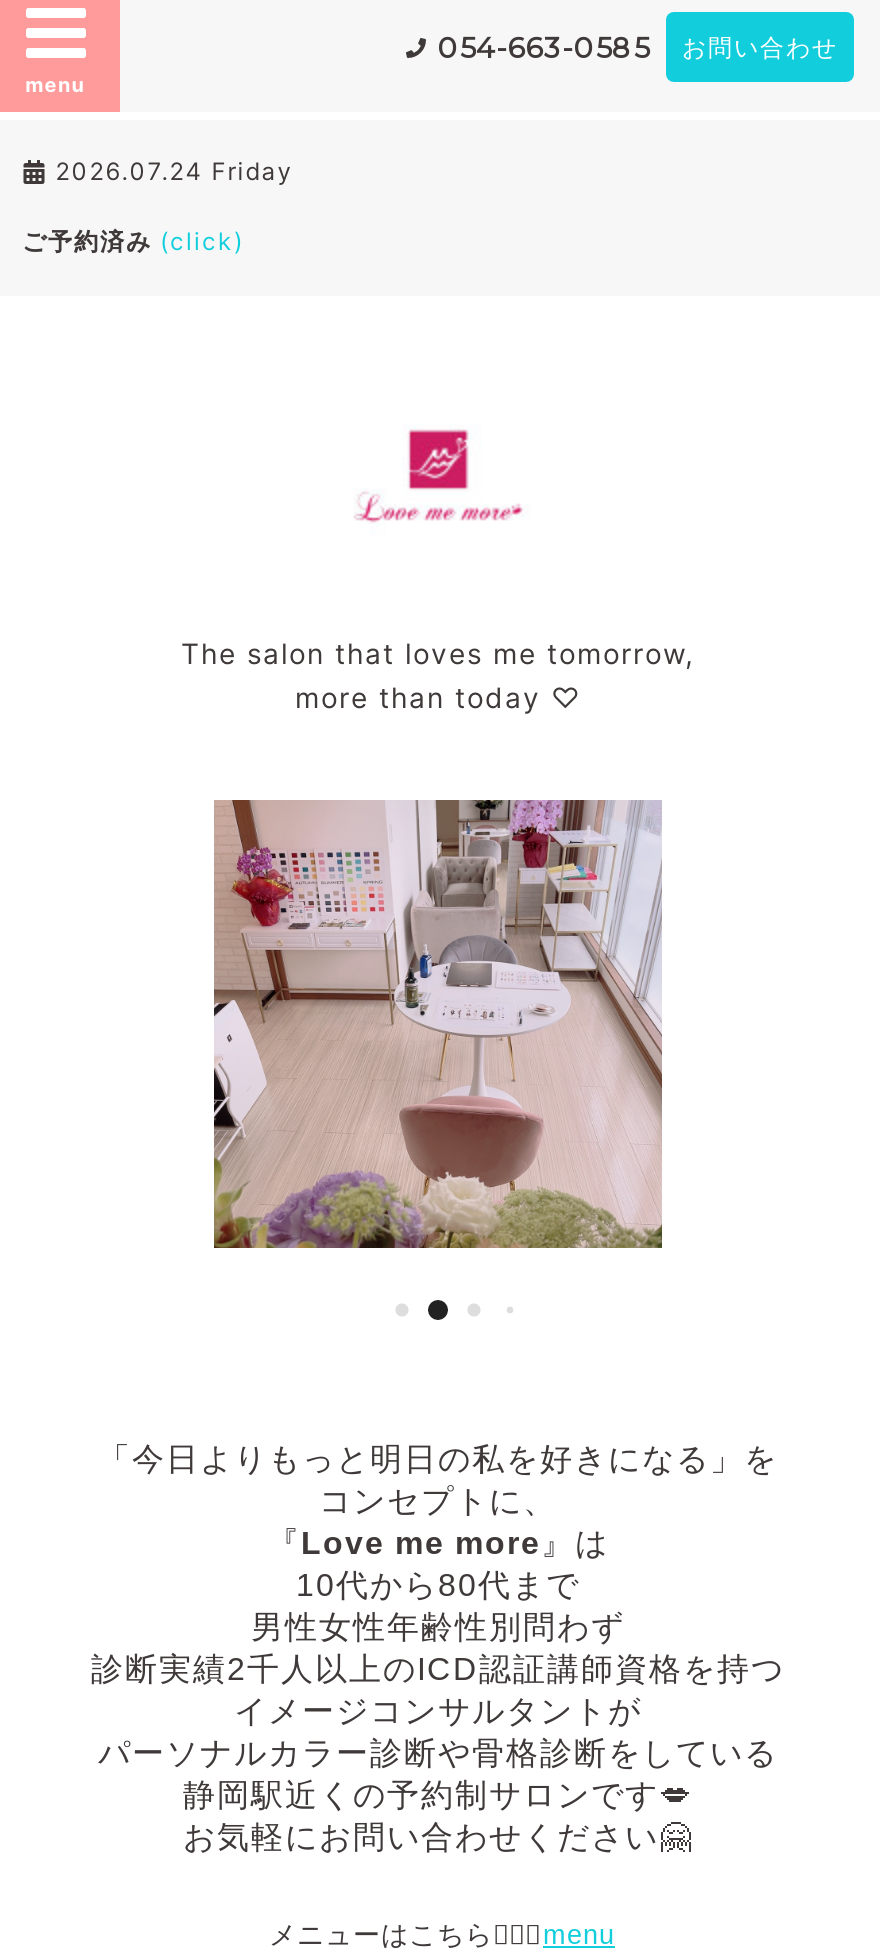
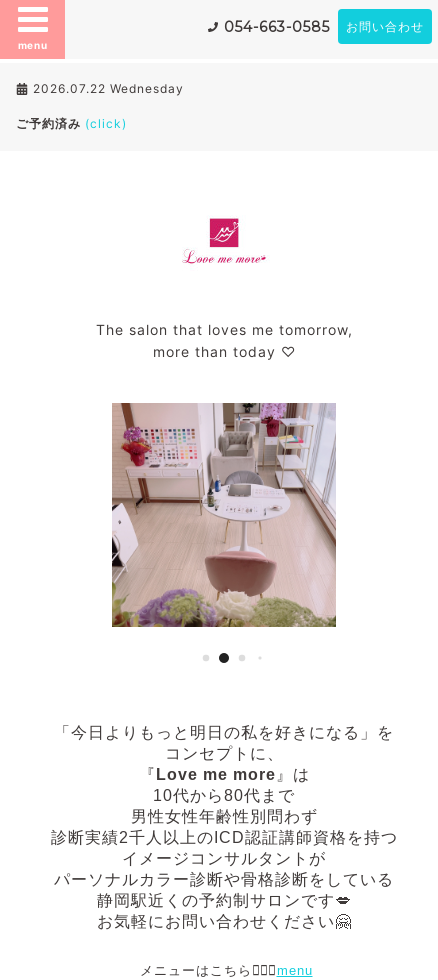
- 2026.07.24 Friday
+ 2026.07.22 Wednesday
